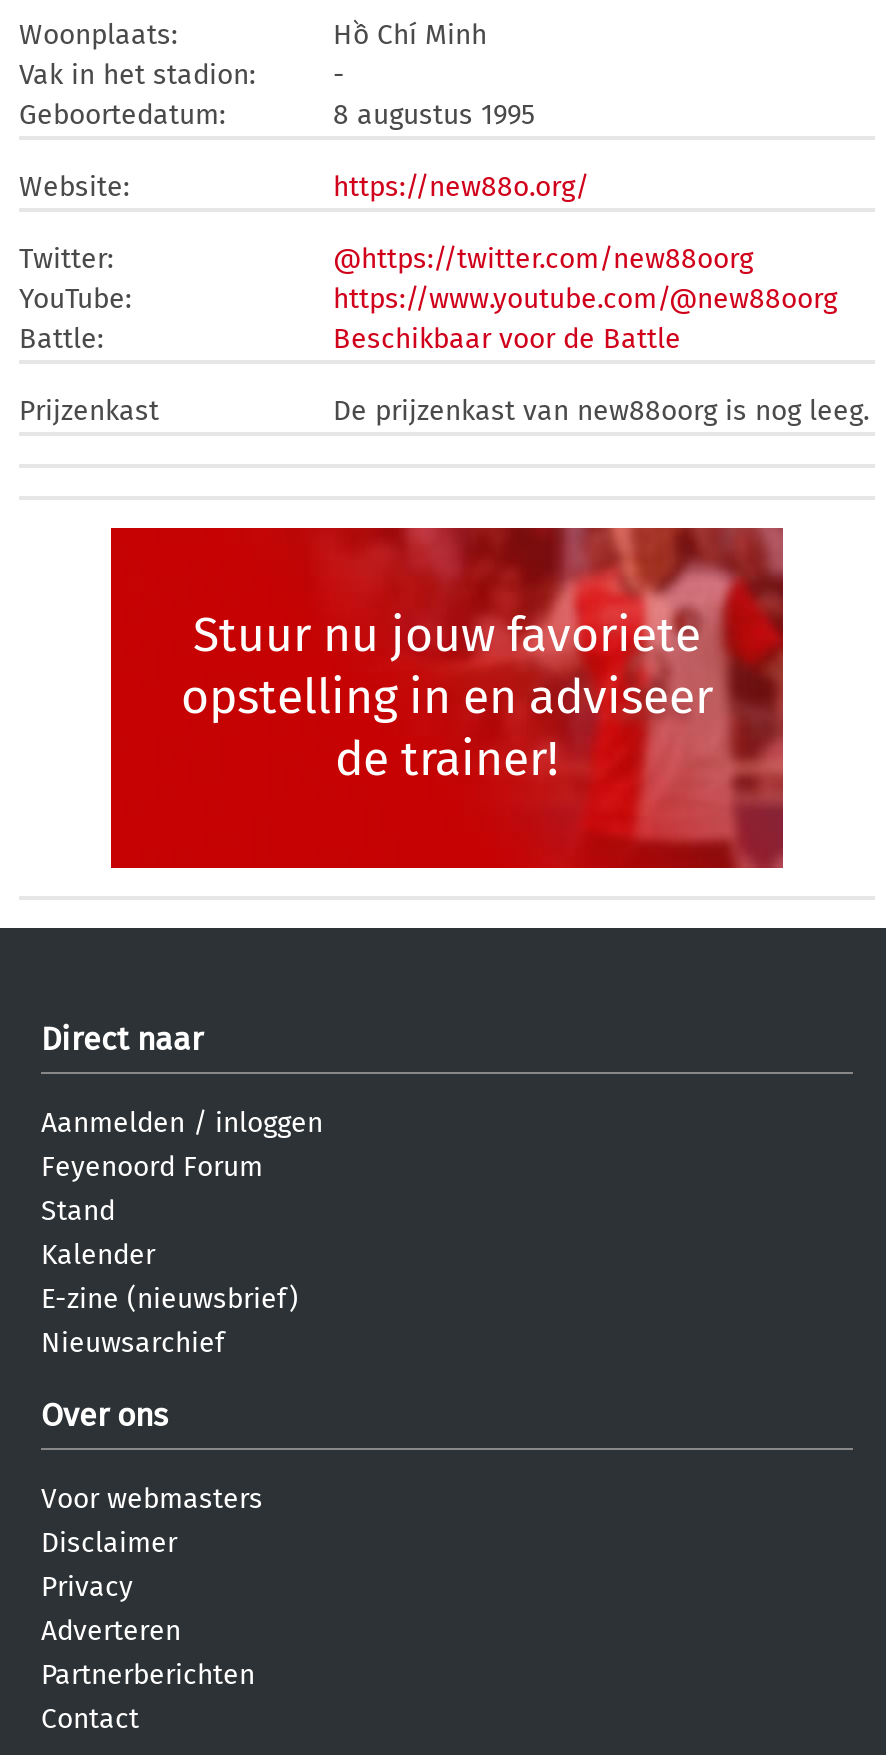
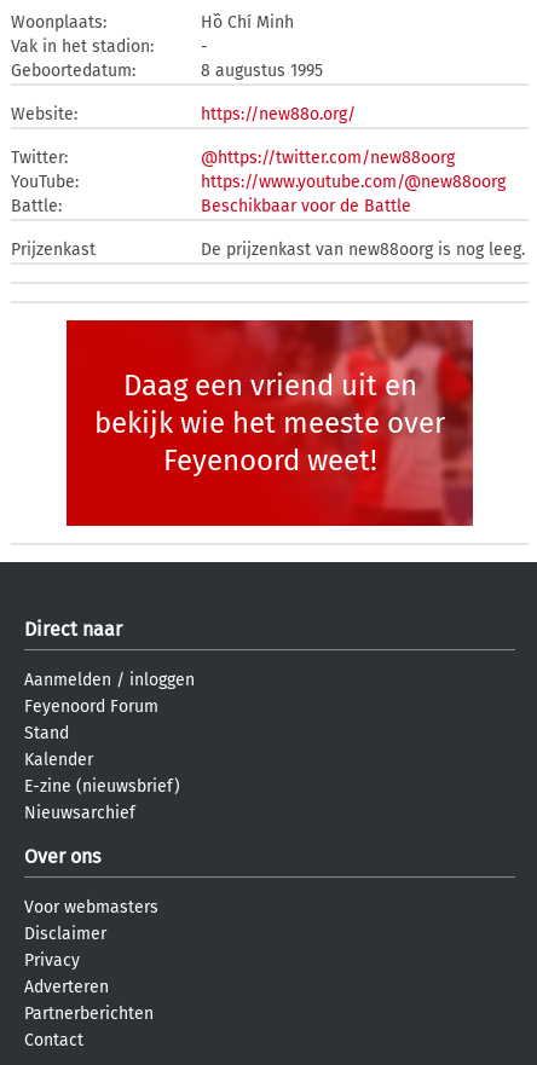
- Stuur nu jouw favoriete
- opstelling in en adviseer
- de trainer!
+ Daag een vriend uit en
+ bekijk wie het meeste over
+ Feyenoord weet!
